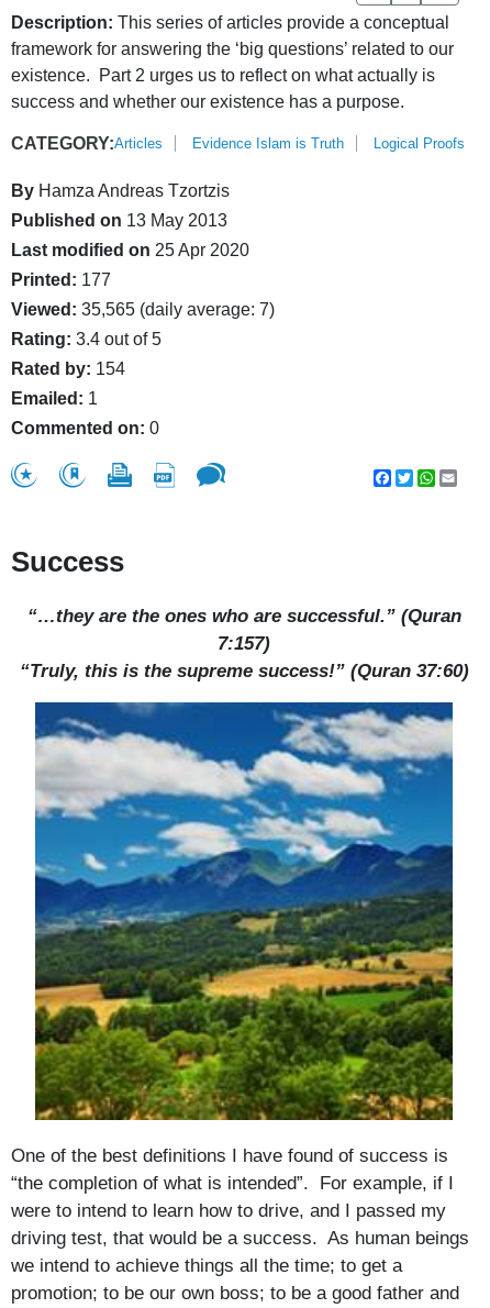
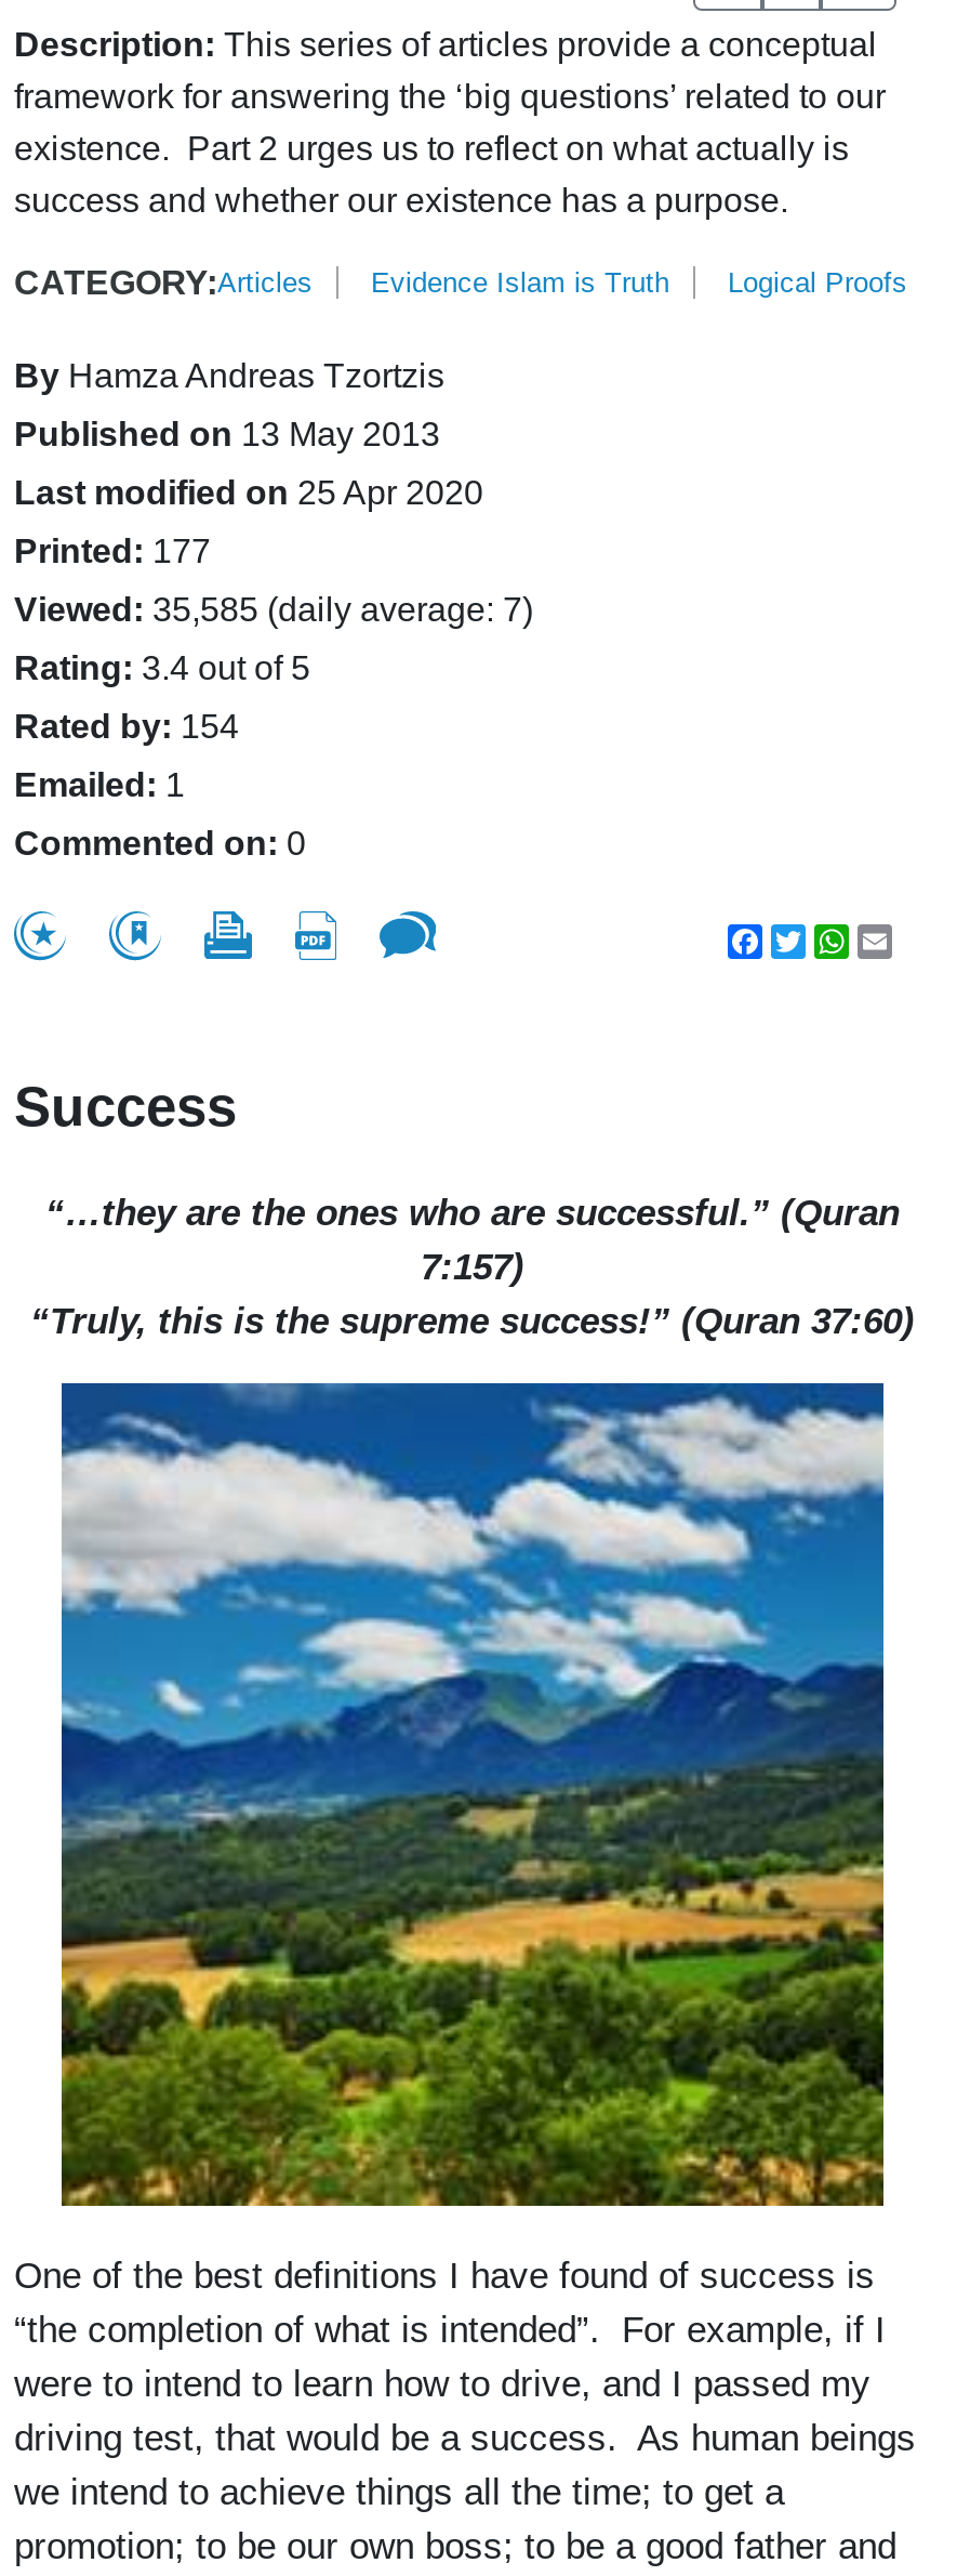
- Viewed: 35,565 (daily average: 7)
+ Viewed: 35,585 (daily average: 7)
